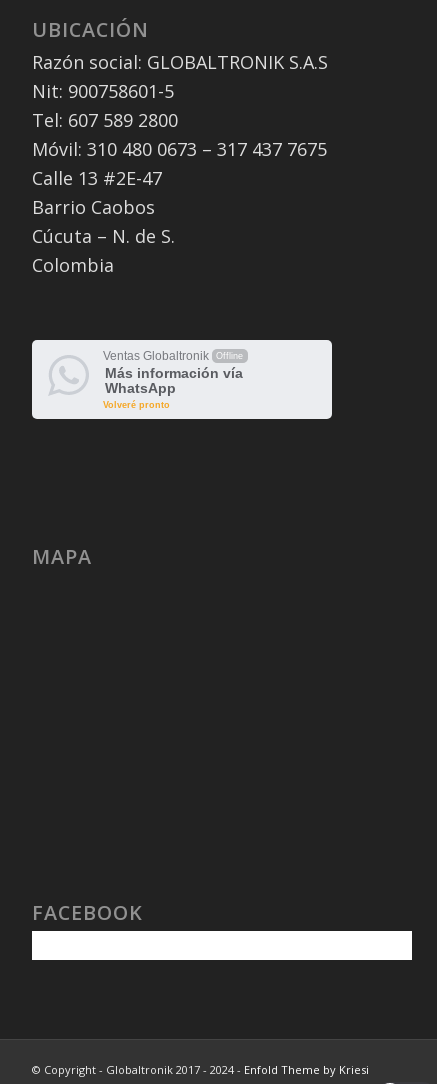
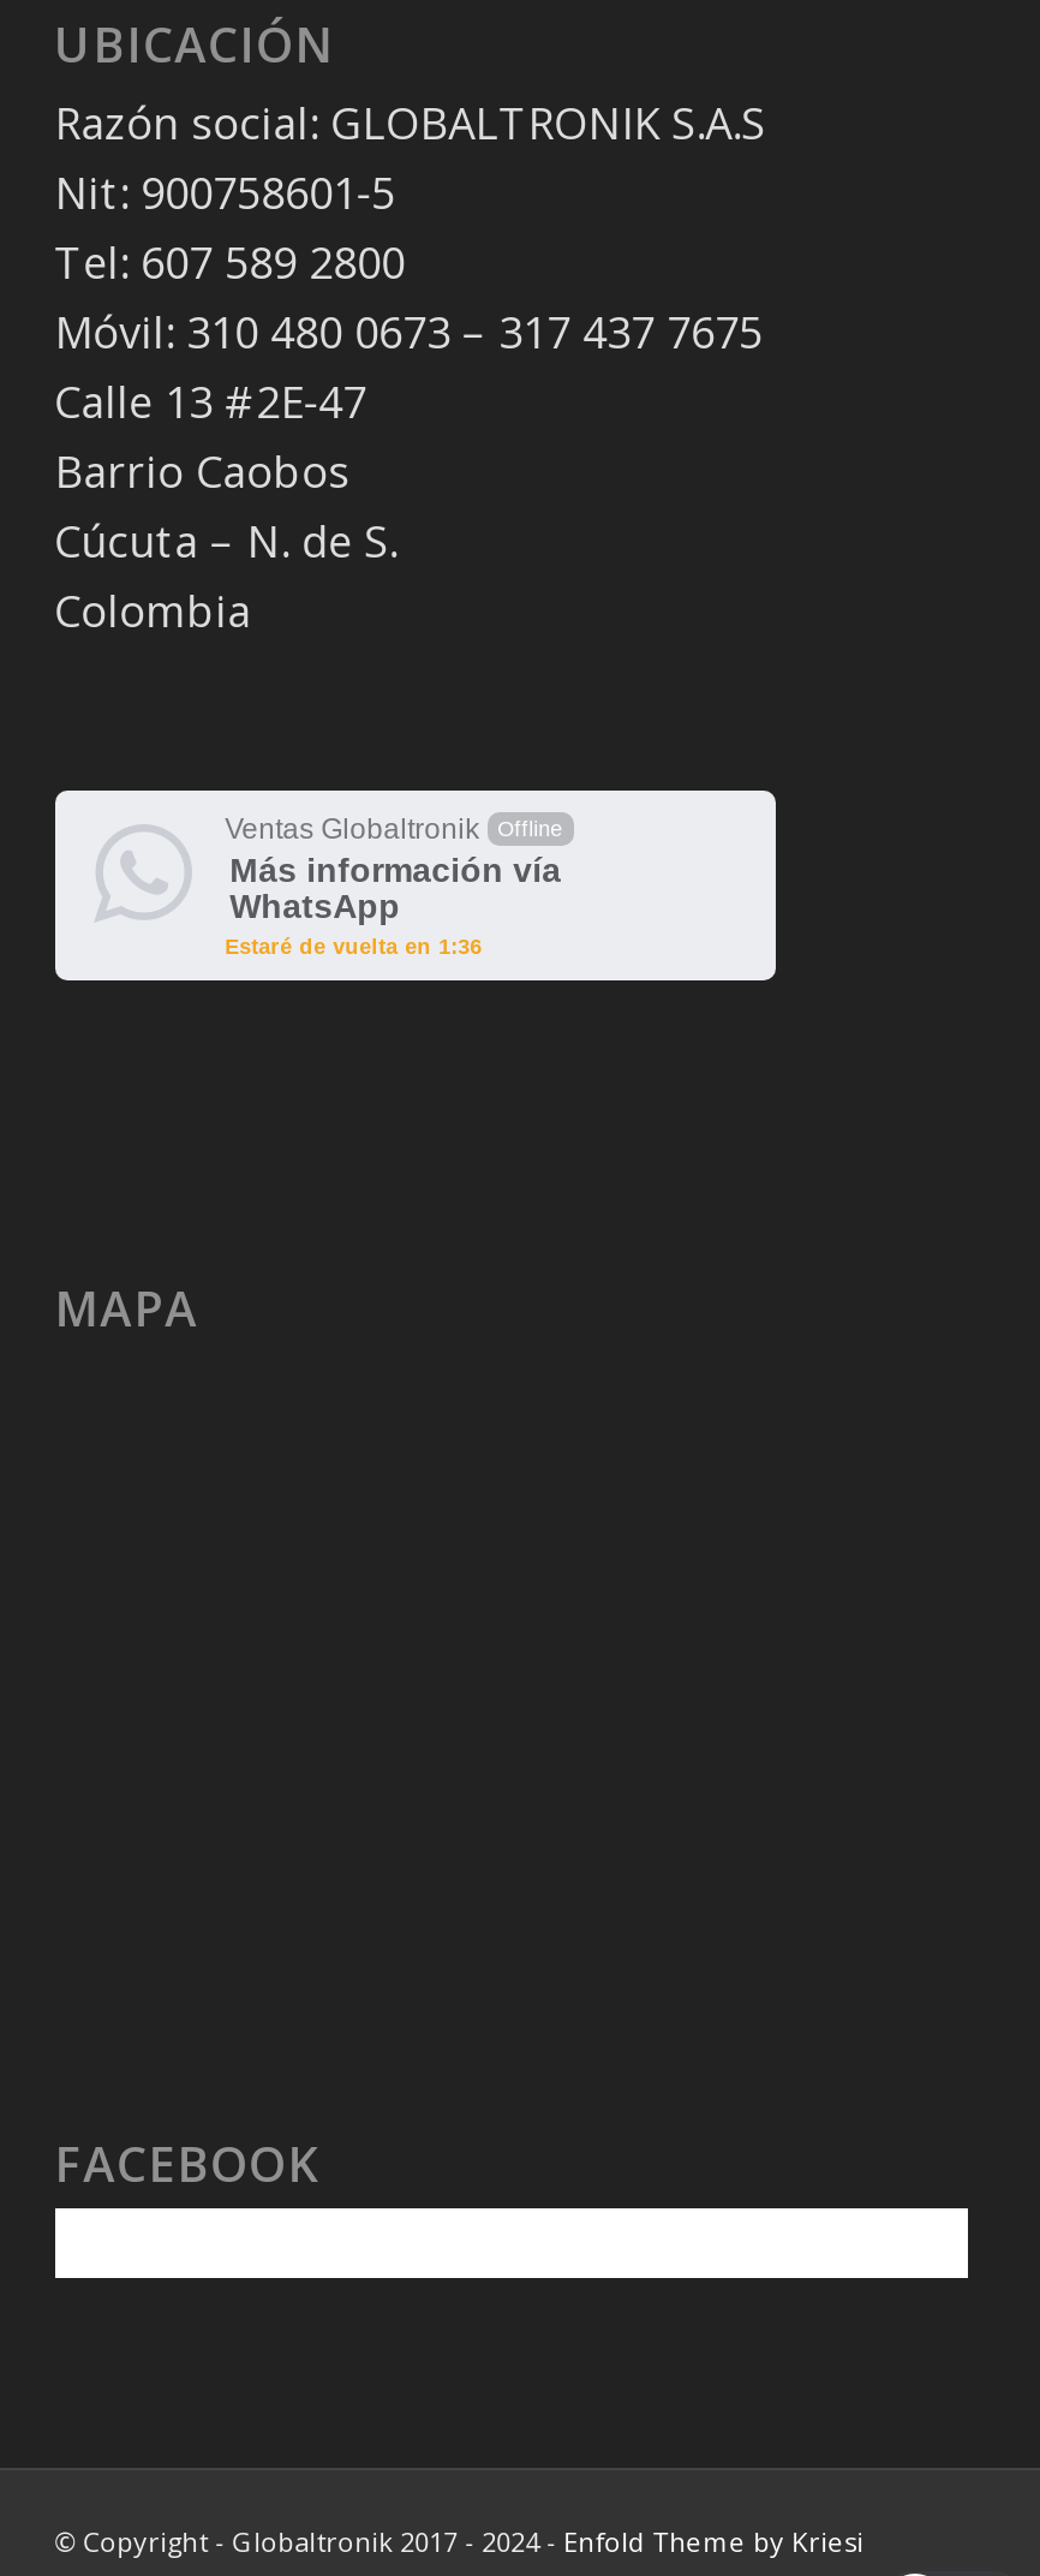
- Volveré pronto
+ Estaré de vuelta en 1:36
